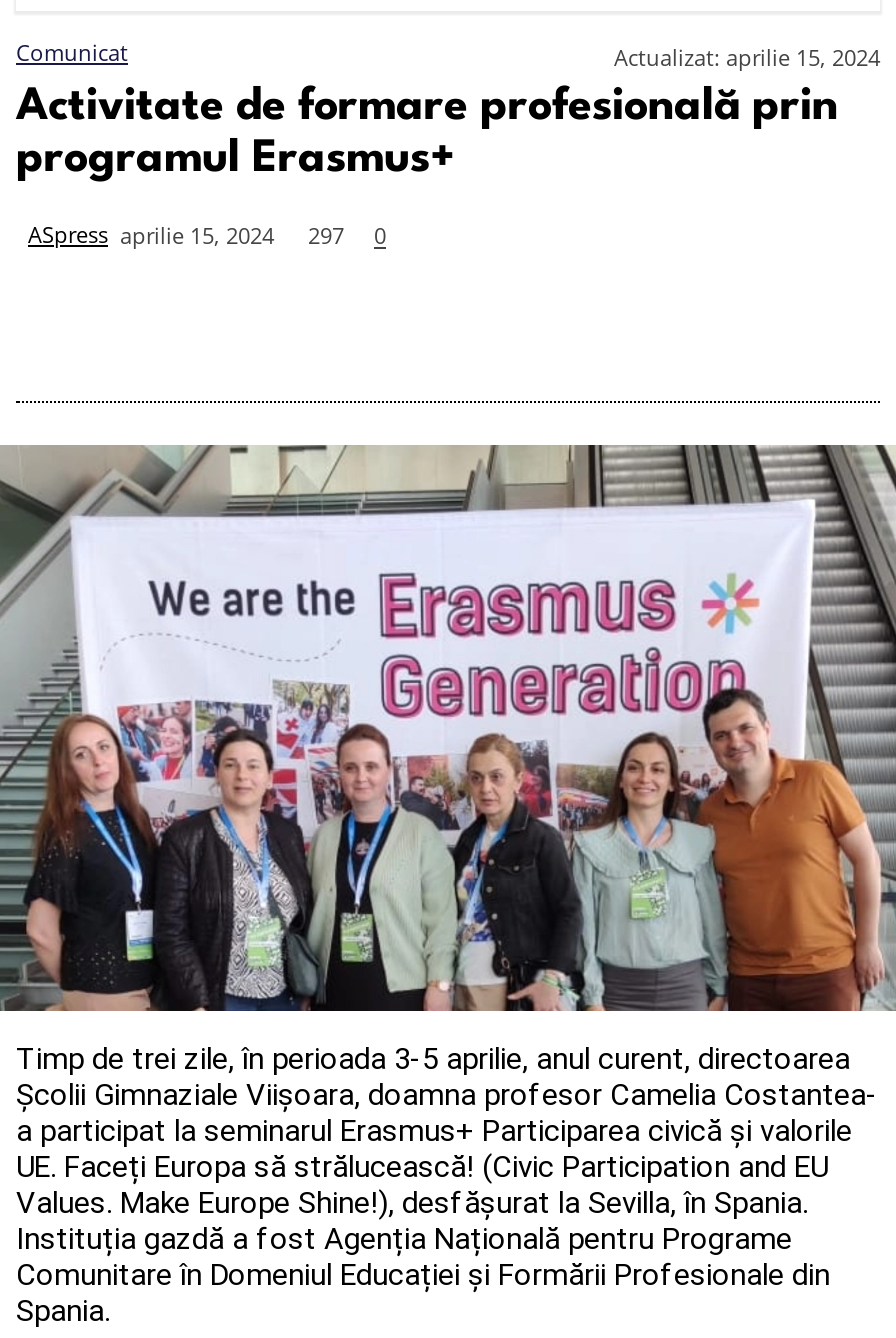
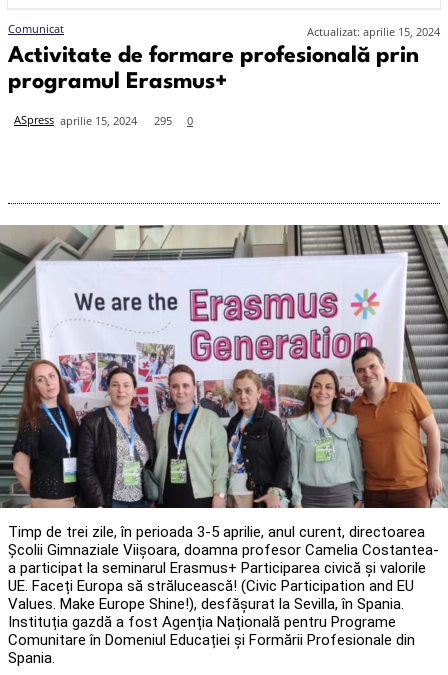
- ASpress aprilie 15, 2024 297 0
+ ASpress aprilie 15, 2024 295 0
